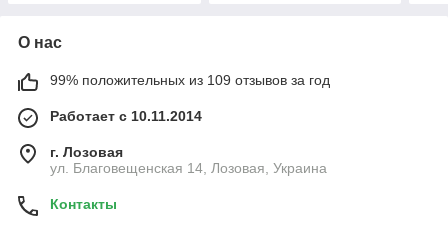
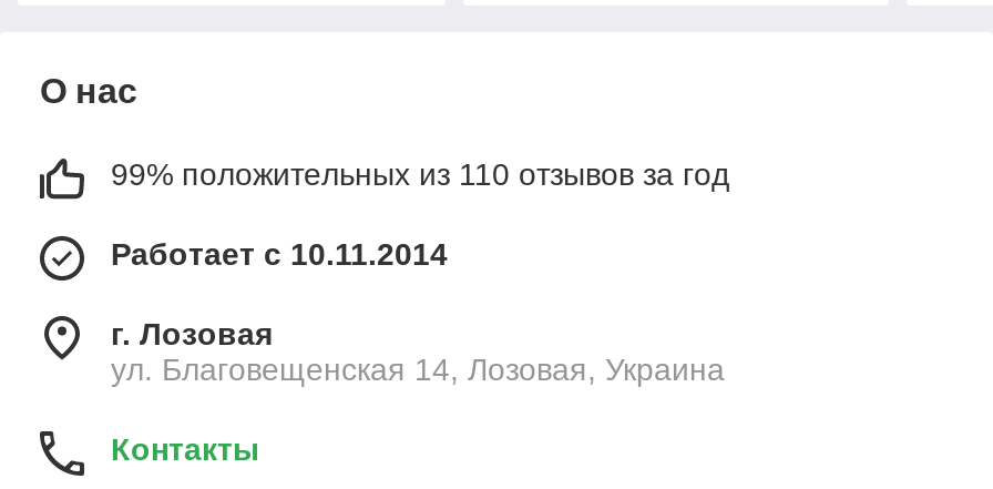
- 99% положительных из 109 отзывов за год
+ 99% положительных из 110 отзывов за год
